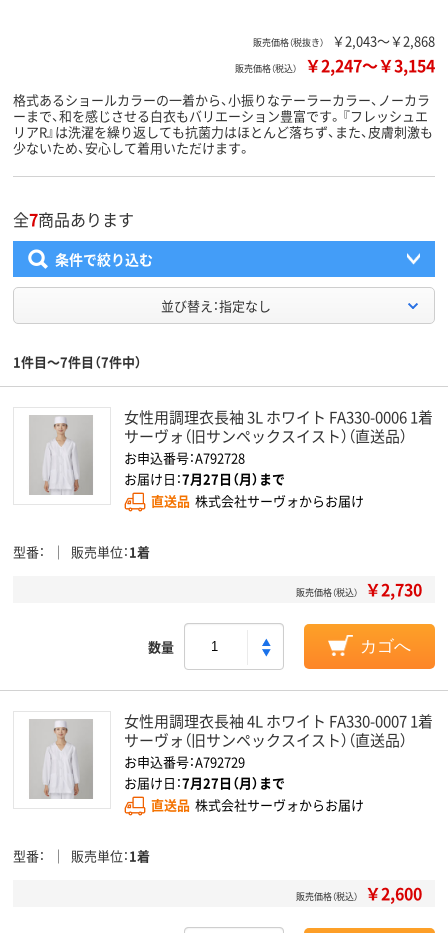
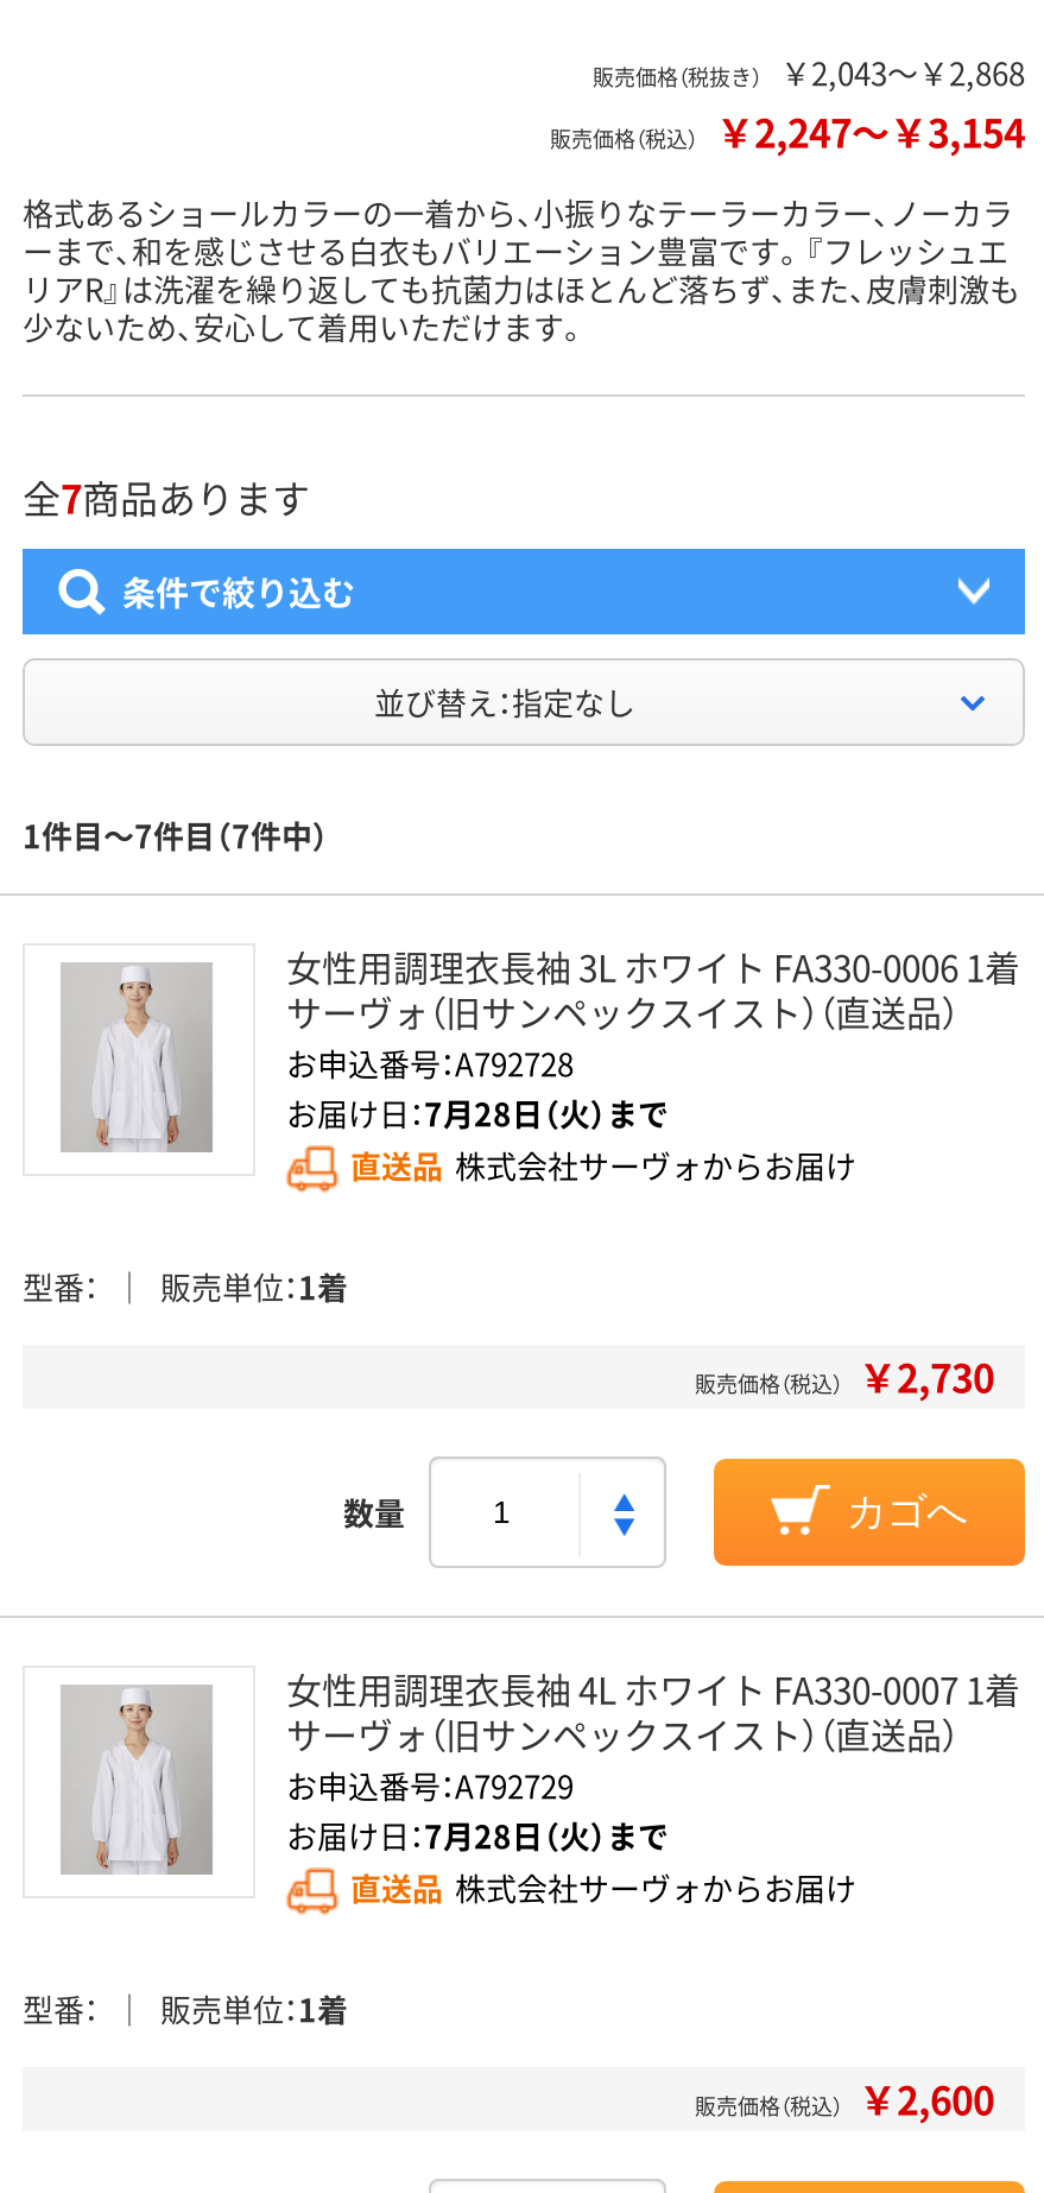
- お届け日：7月27日（月）まで
+ お届け日：7月28日（火）まで

- お届け日：7月27日（月）まで
+ お届け日：7月28日（火）まで
